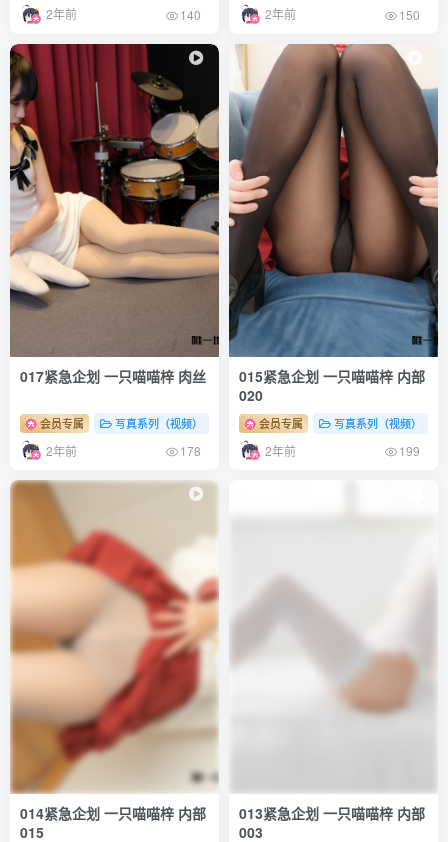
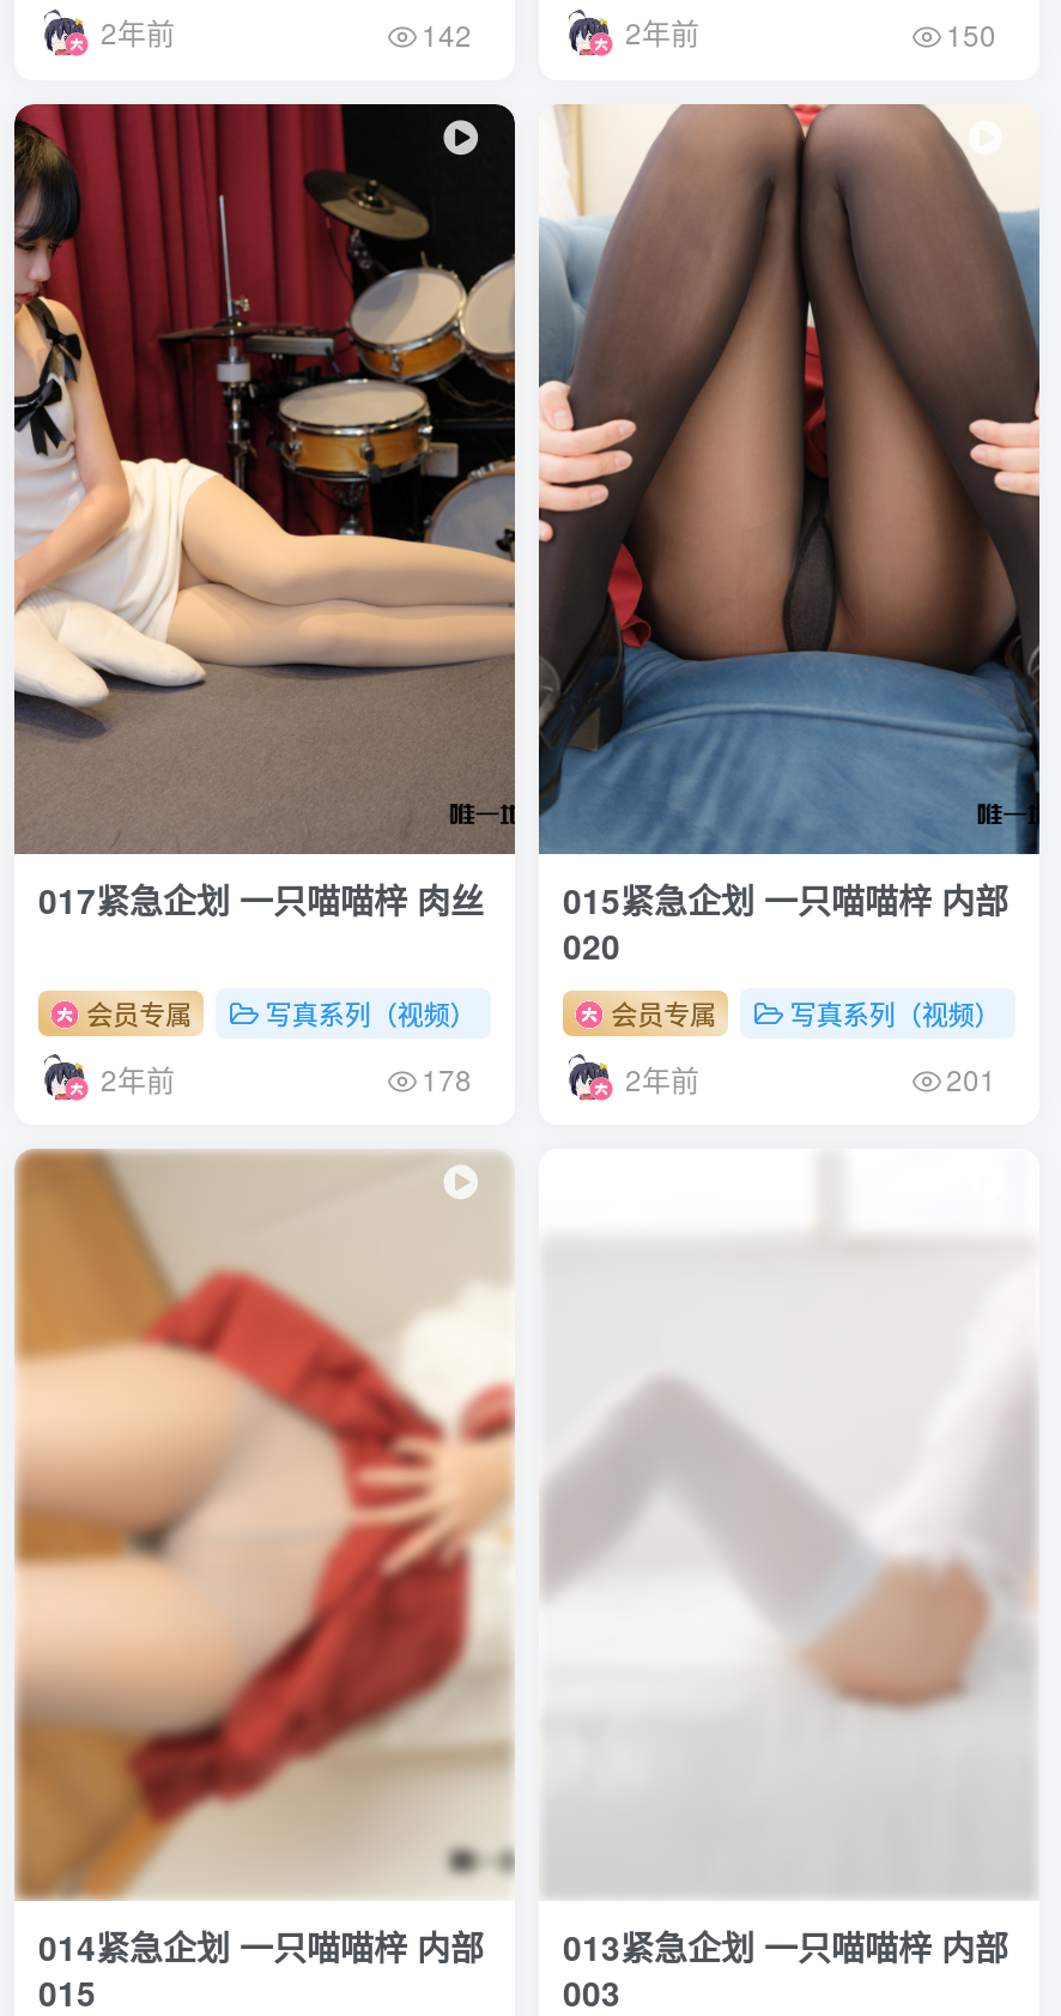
- 140
+ 142

- 199
+ 201
